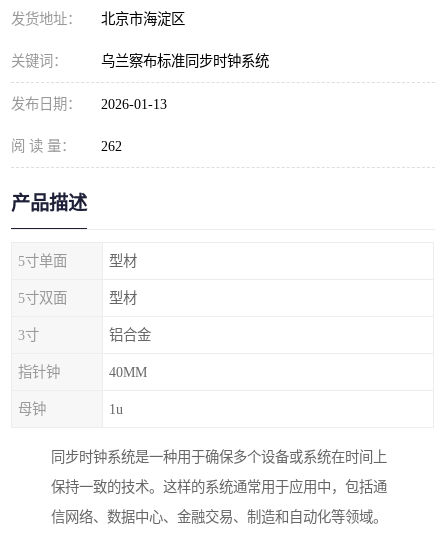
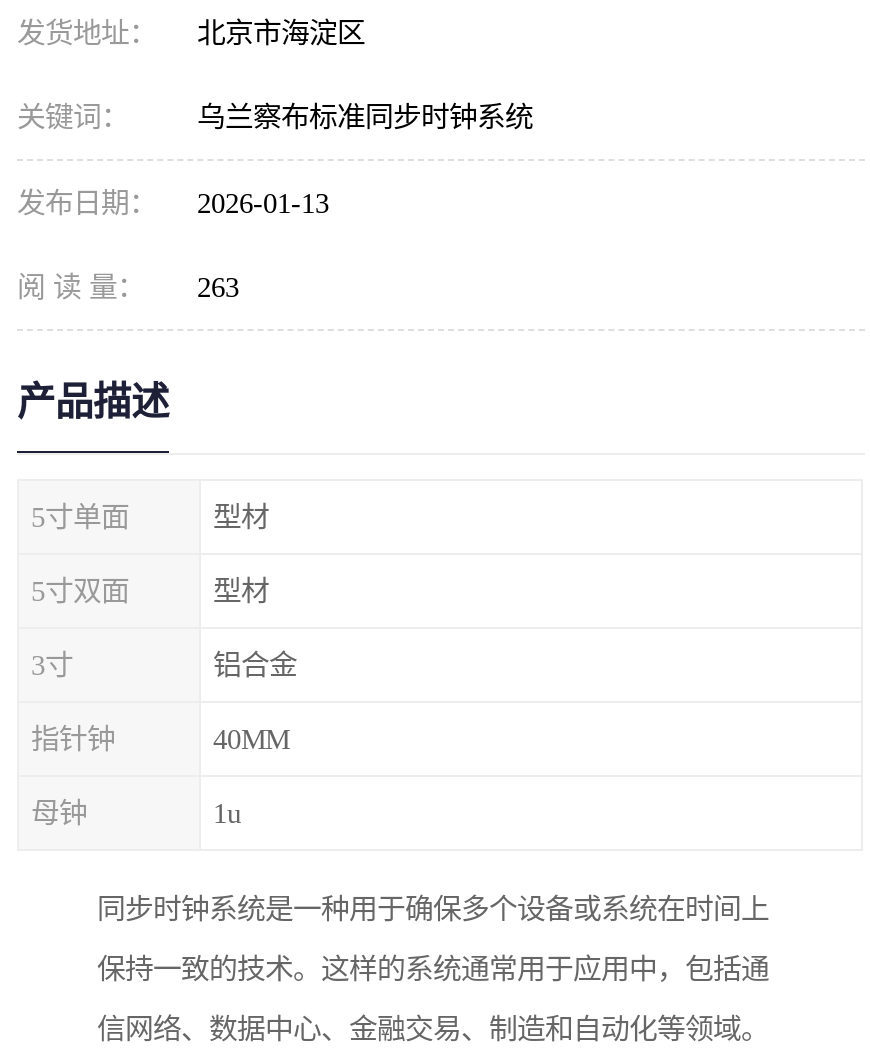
- 阅 读 量： 262
+ 阅 读 量： 263
